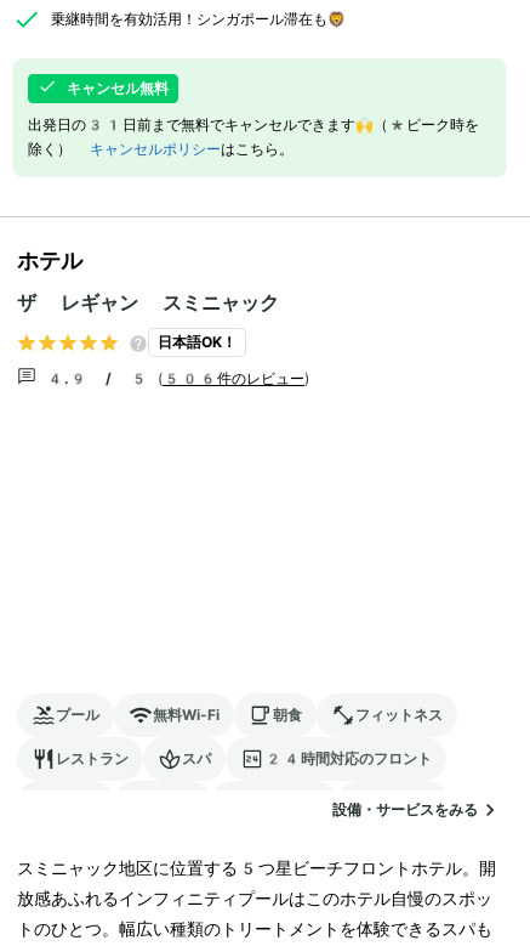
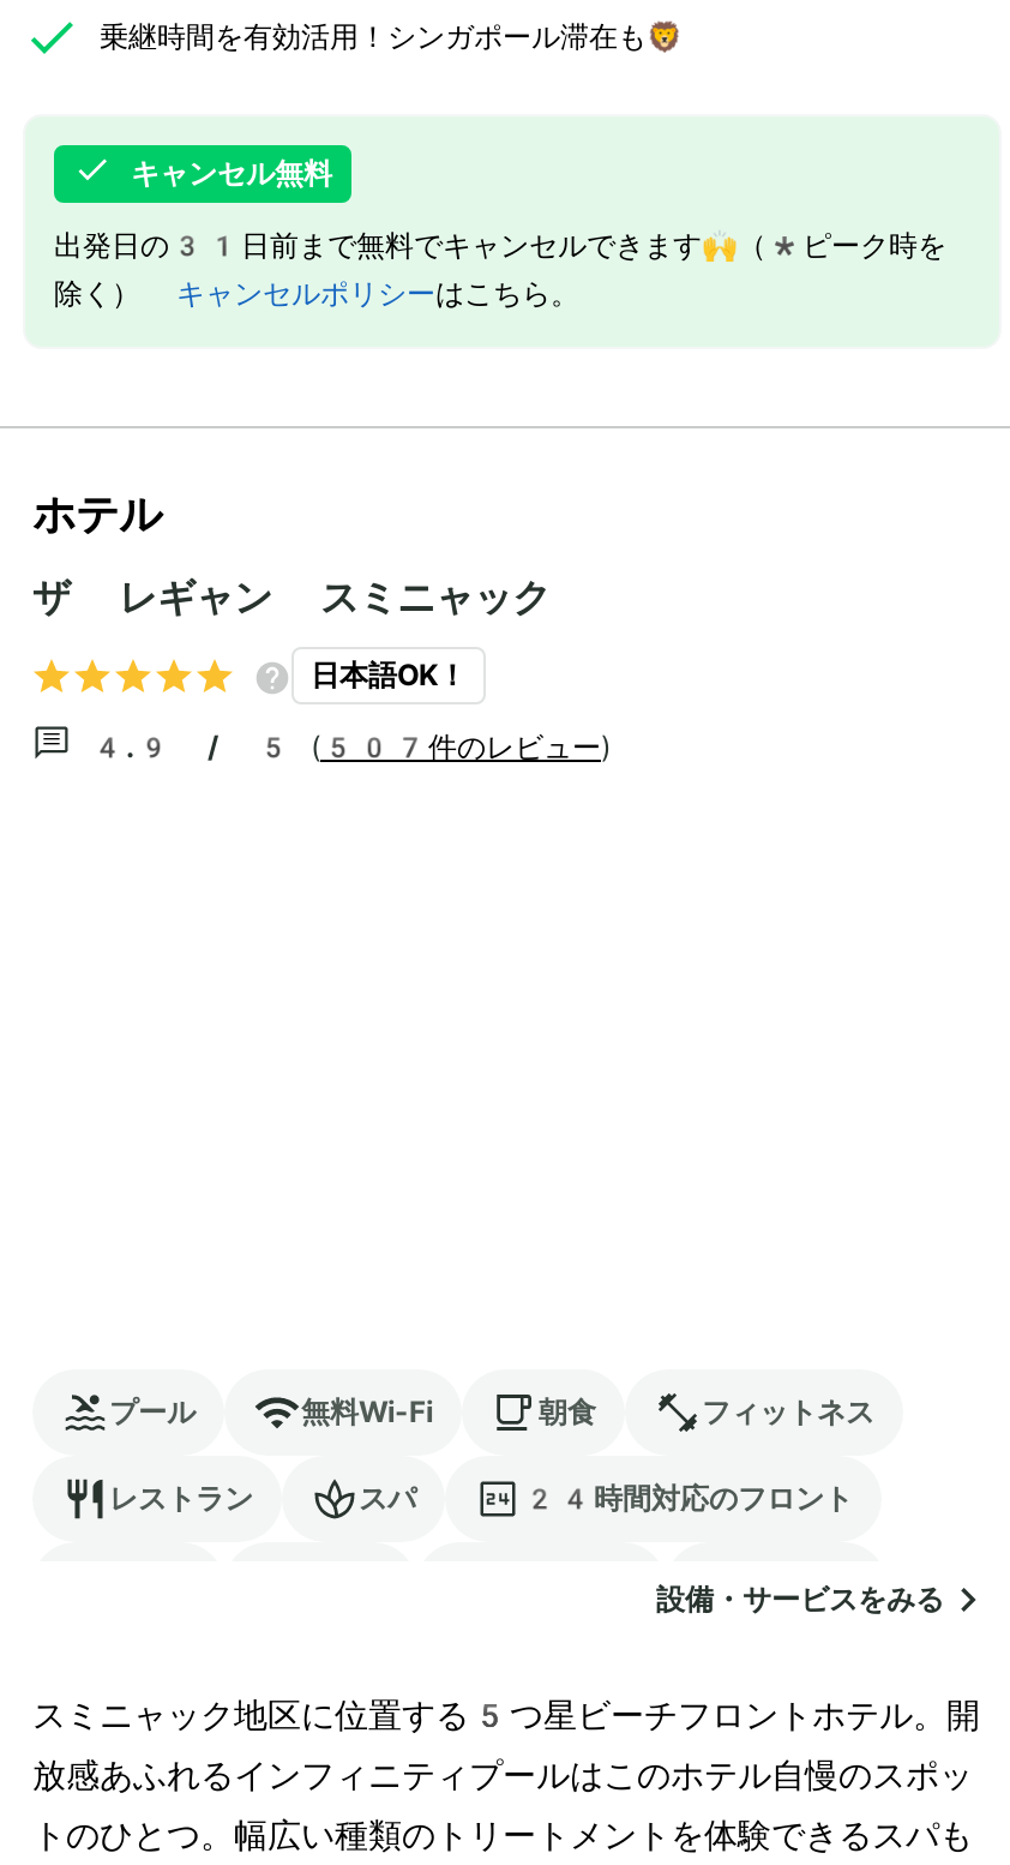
- 4.9 / 5 (506件のレビュー)
+ 4.9 / 5 (507件のレビュー)
